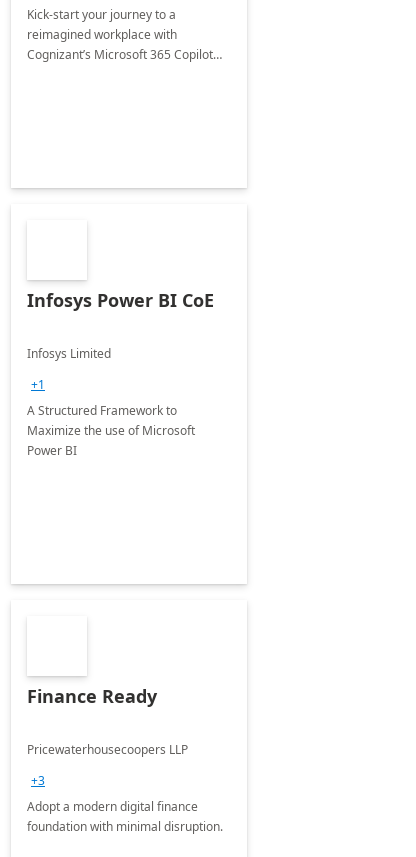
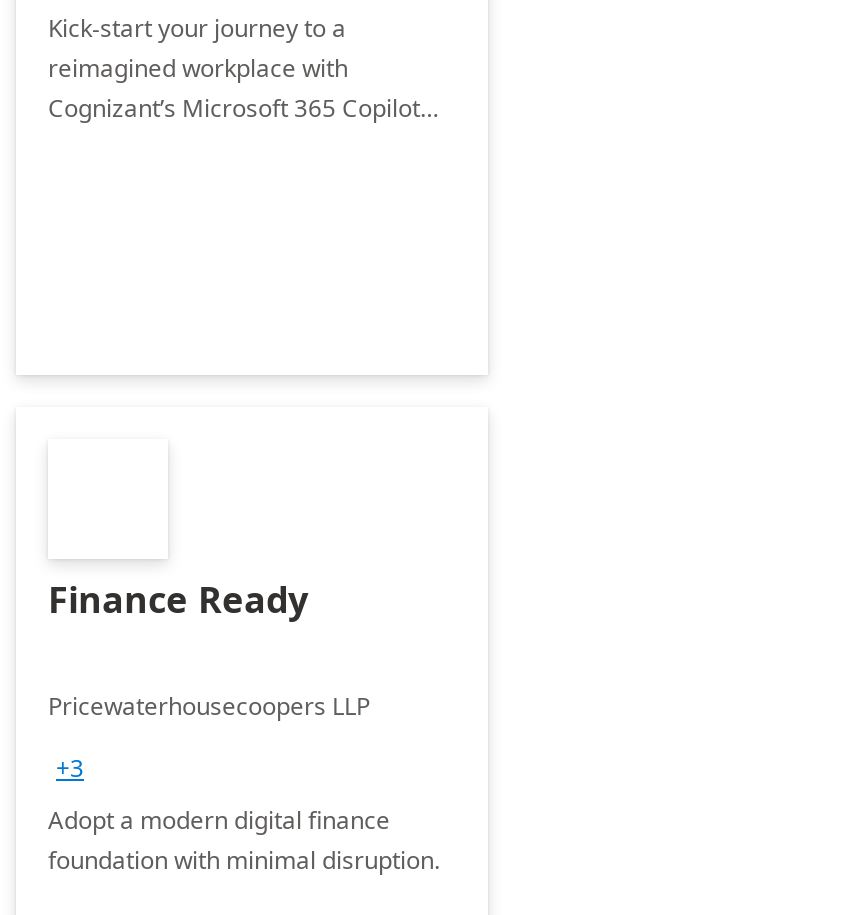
- Infosys Power BI CoE
- Infosys Limited
- +1
- A Structured Framework to
- Maximize the use of Microsoft
- Power BI
